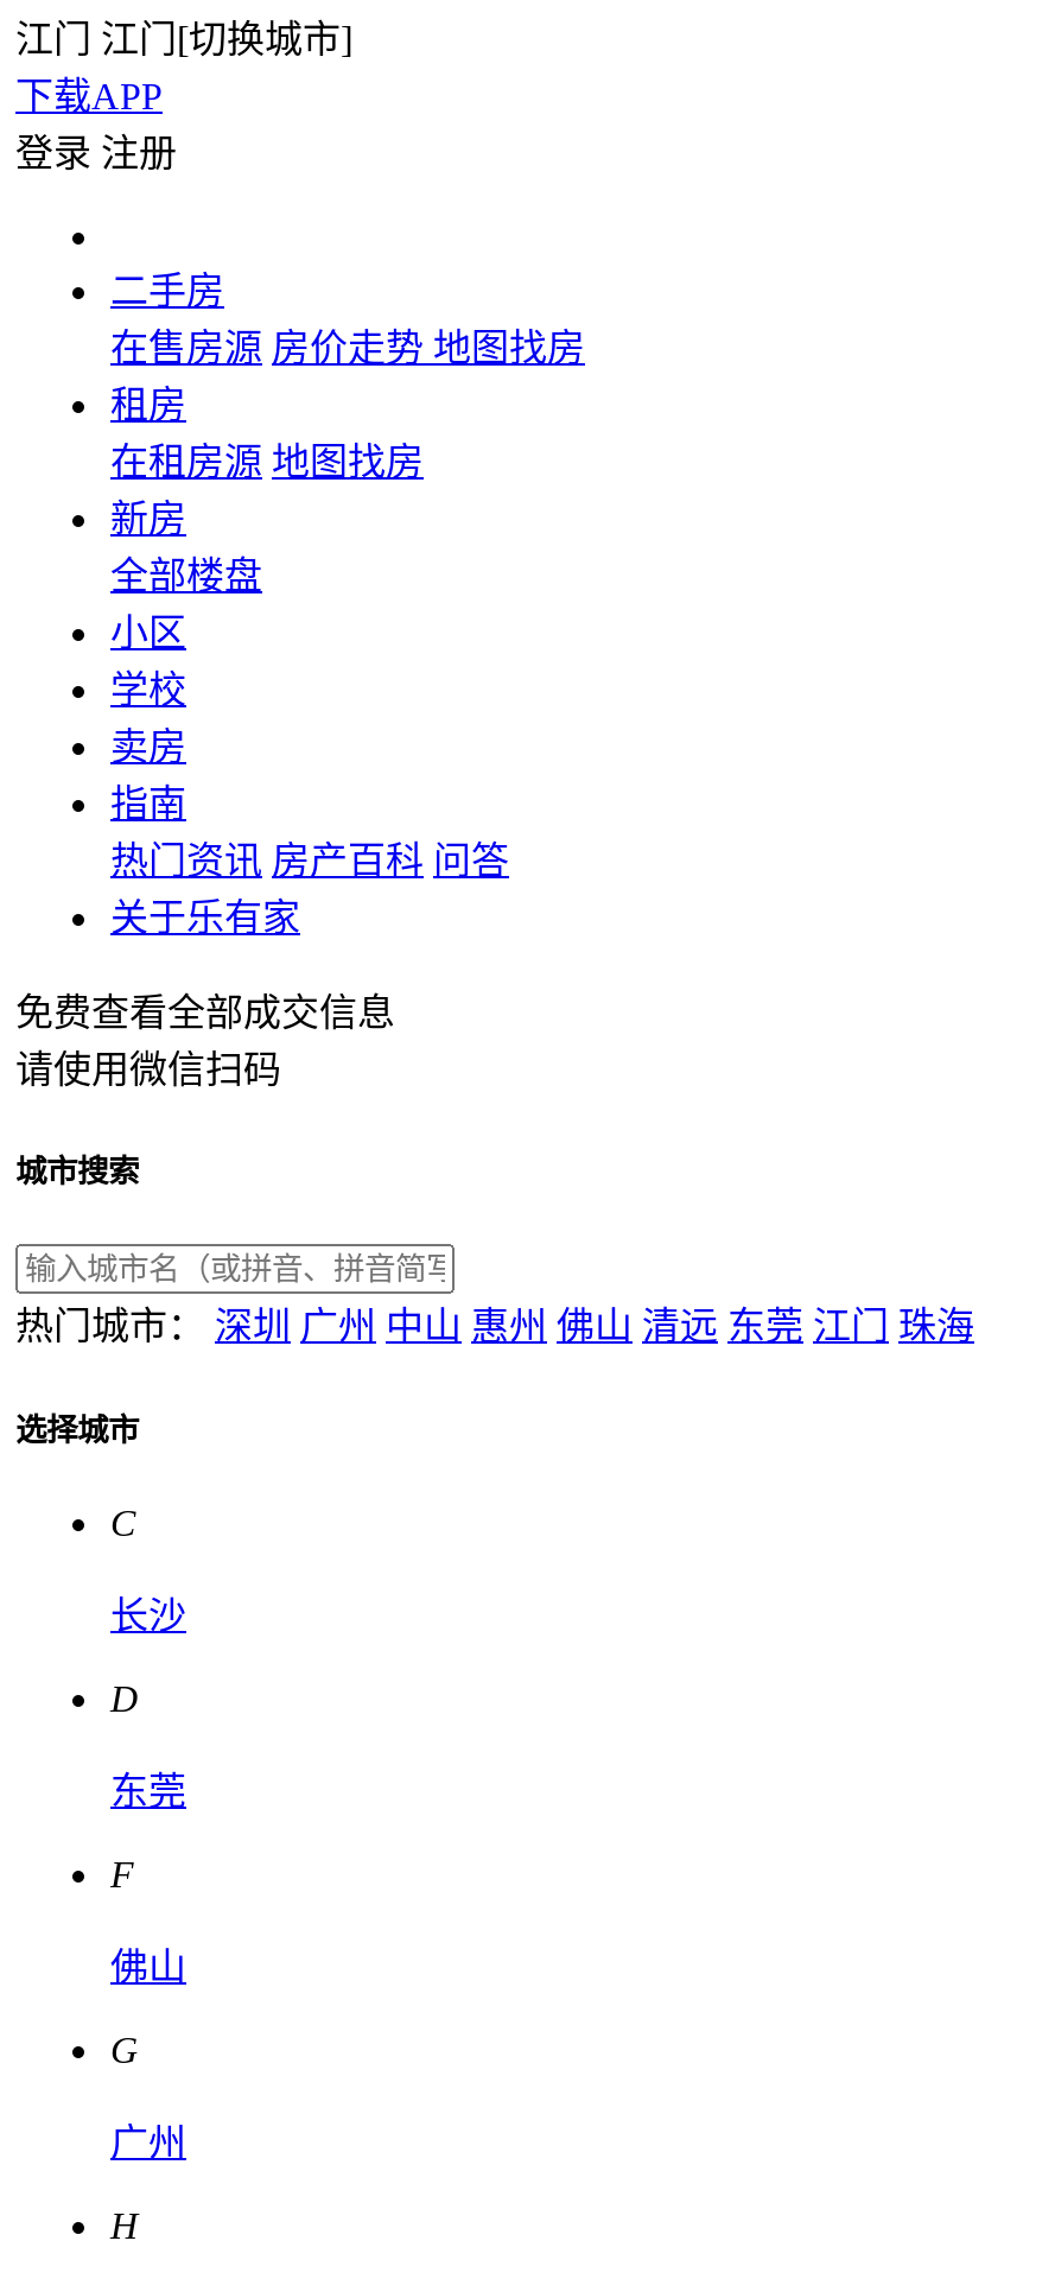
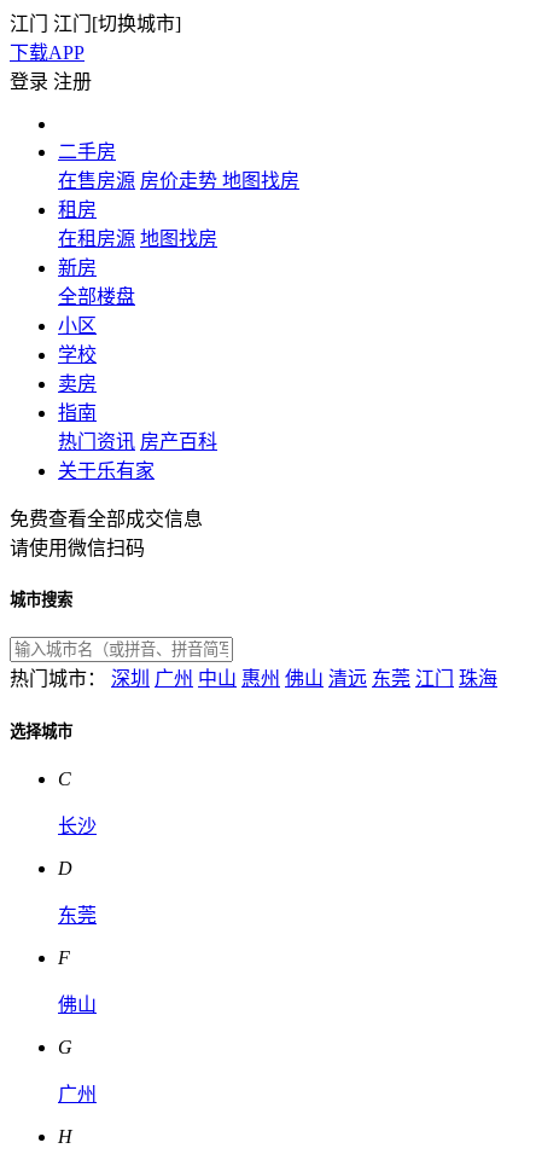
- 热门资讯 房产百科 问答
+ 热门资讯 房产百科
